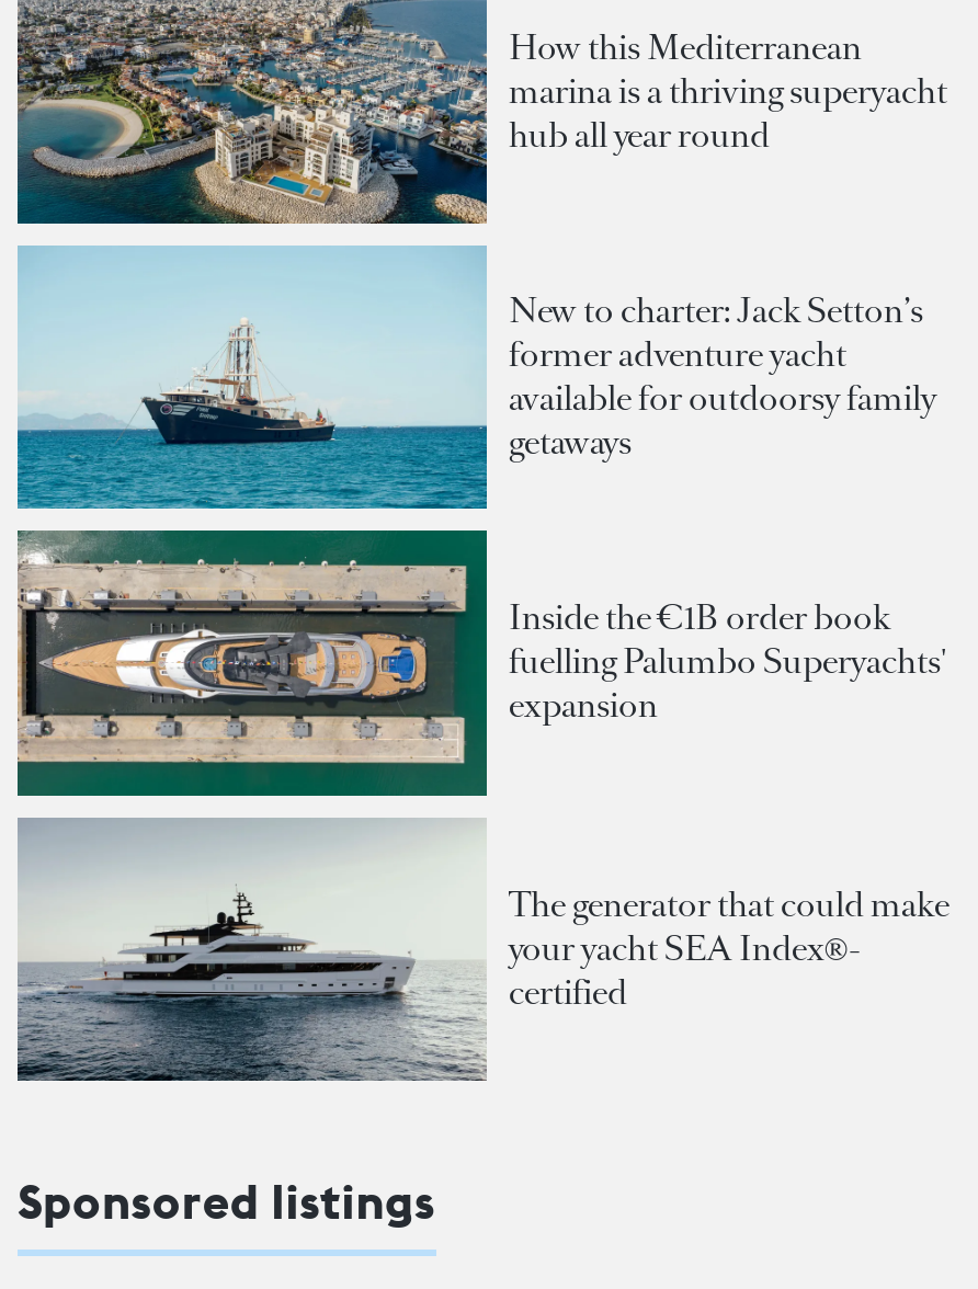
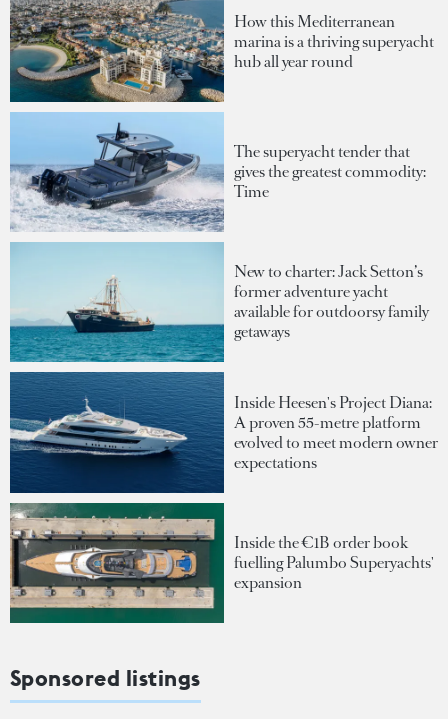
+ [image]
+ The superyacht tender that
+ gives the greatest commodity:
+ Time

+ [image]
+ Inside Heesen's Project Diana:
+ A proven 55-metre platform
+ evolved to meet modern owner
+ expectations

moved down: Inside the €1B order book | fuelling Palumbo Superyachts' | expansion

- [image]
- The generator that could make
- your yacht SEA Index®-
- certified
